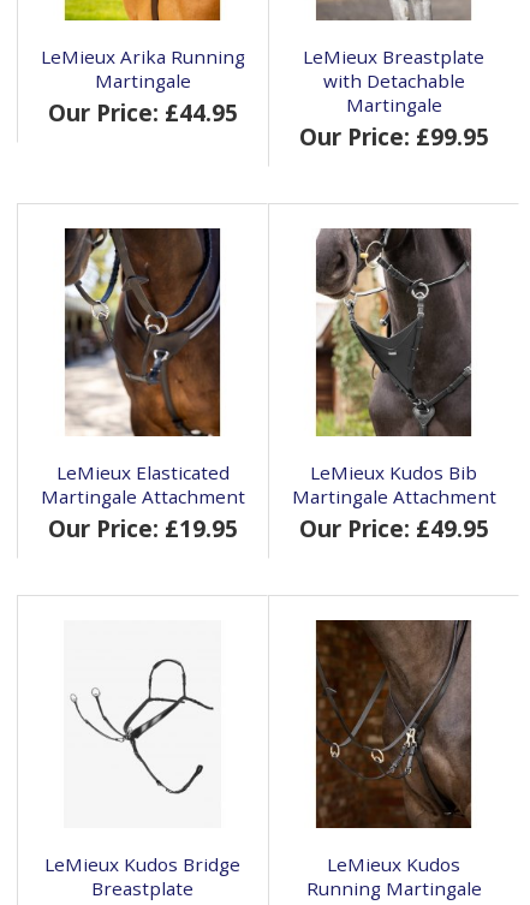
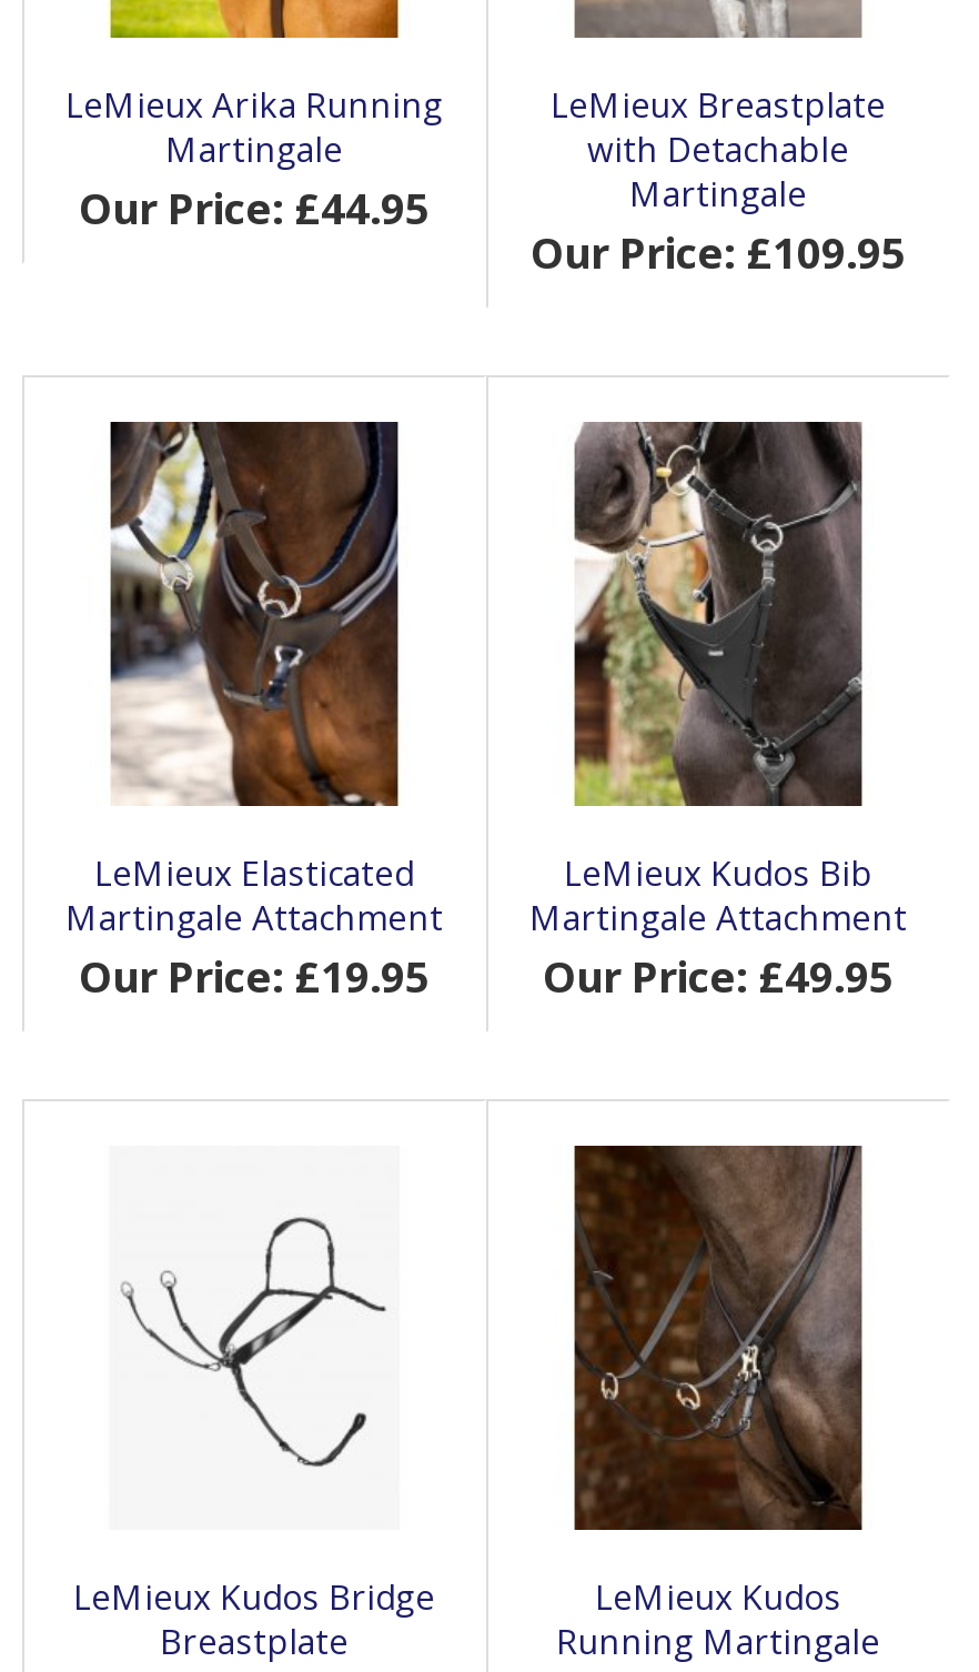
- Our Price: £99.95
+ Our Price: £109.95
